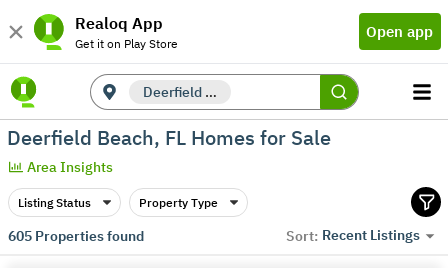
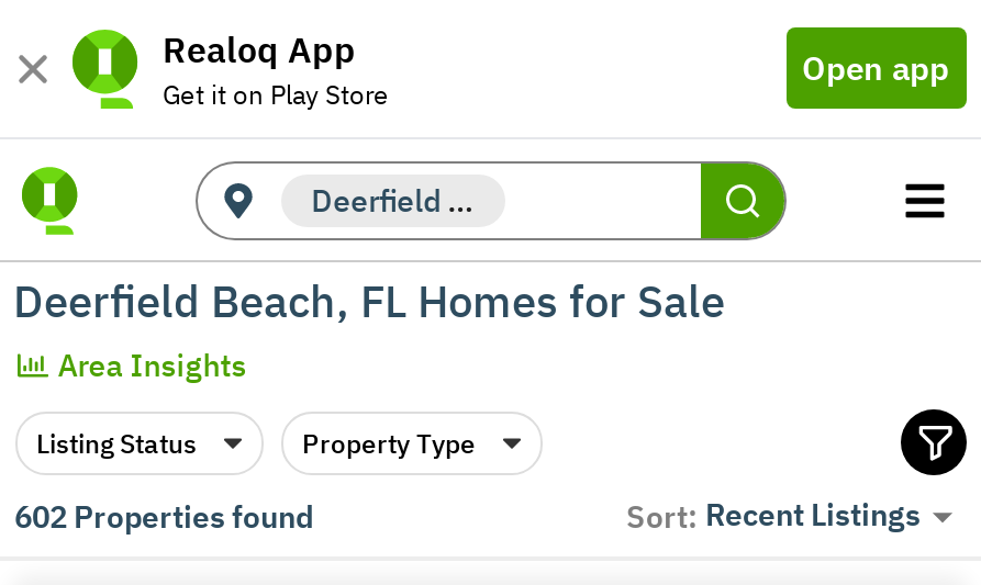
- 605 Properties found
+ 602 Properties found
